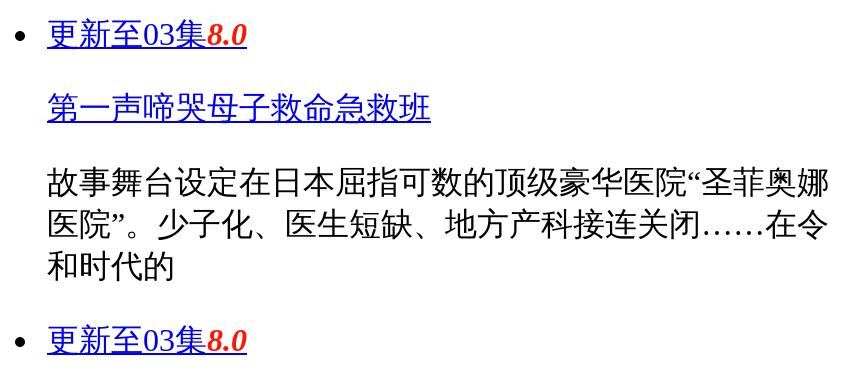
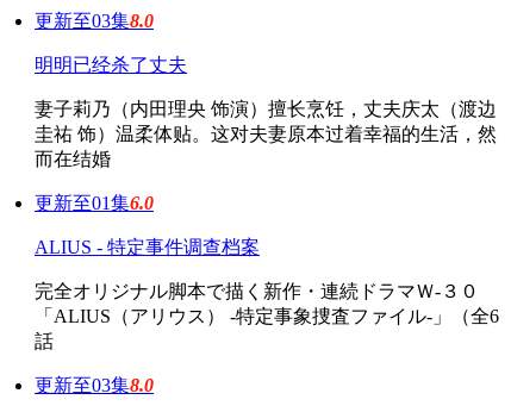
- 第一声啼哭母子救命急救班
- 故事舞台设定在日本屈指可数的顶级豪华医院“圣菲奥娜
- 医院”。少子化、医生短缺、地方产科接连关闭……在令
- 和时代的
+ 明明已经杀了丈夫
+ 妻子莉乃（内田理央 饰演）擅长烹饪，丈夫庆太（渡边
+ 圭祐 饰）温柔体贴。这对夫妻原本过着幸福的生活，然
+ 而在结婚
+ 更新至01集6.0
+ ALIUS - 特定事件调查档案
+ 完全オリジナル脚本で描く新作・連続ドラマＷ-３０
+ 「ALIUS（アリウス） -特定事象捜査ファイル-」（全6
+ 話
